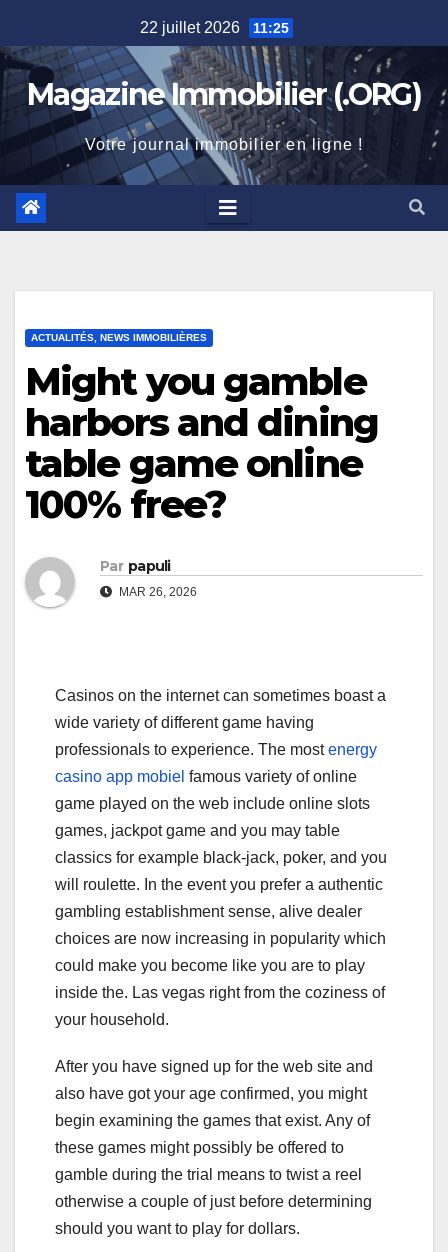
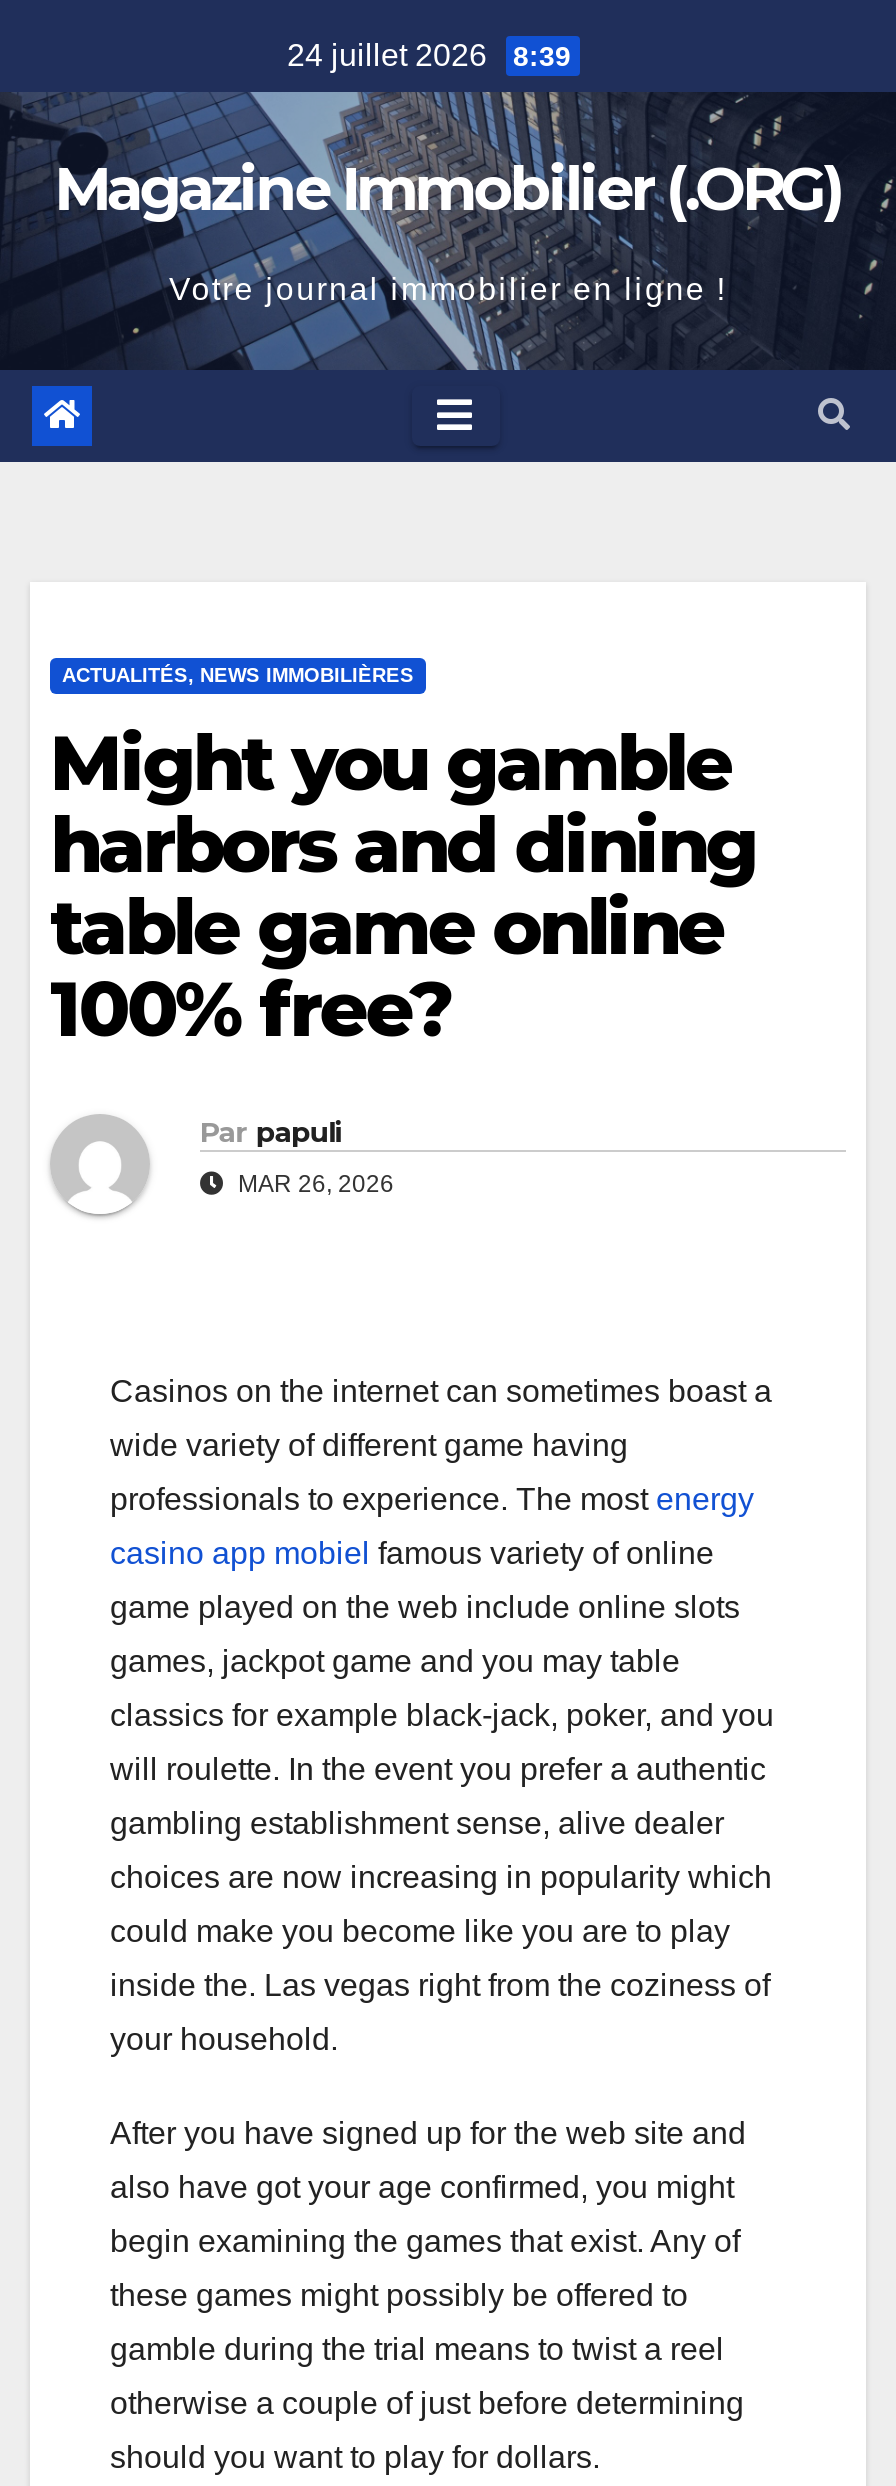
- 22 juillet 2026 11:25
+ 24 juillet 2026 8:39
